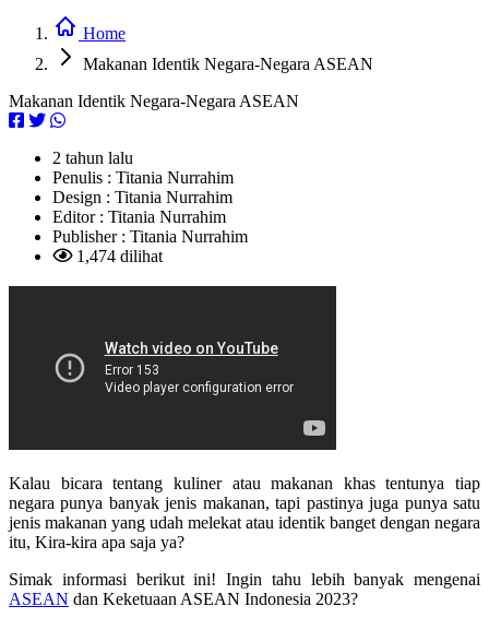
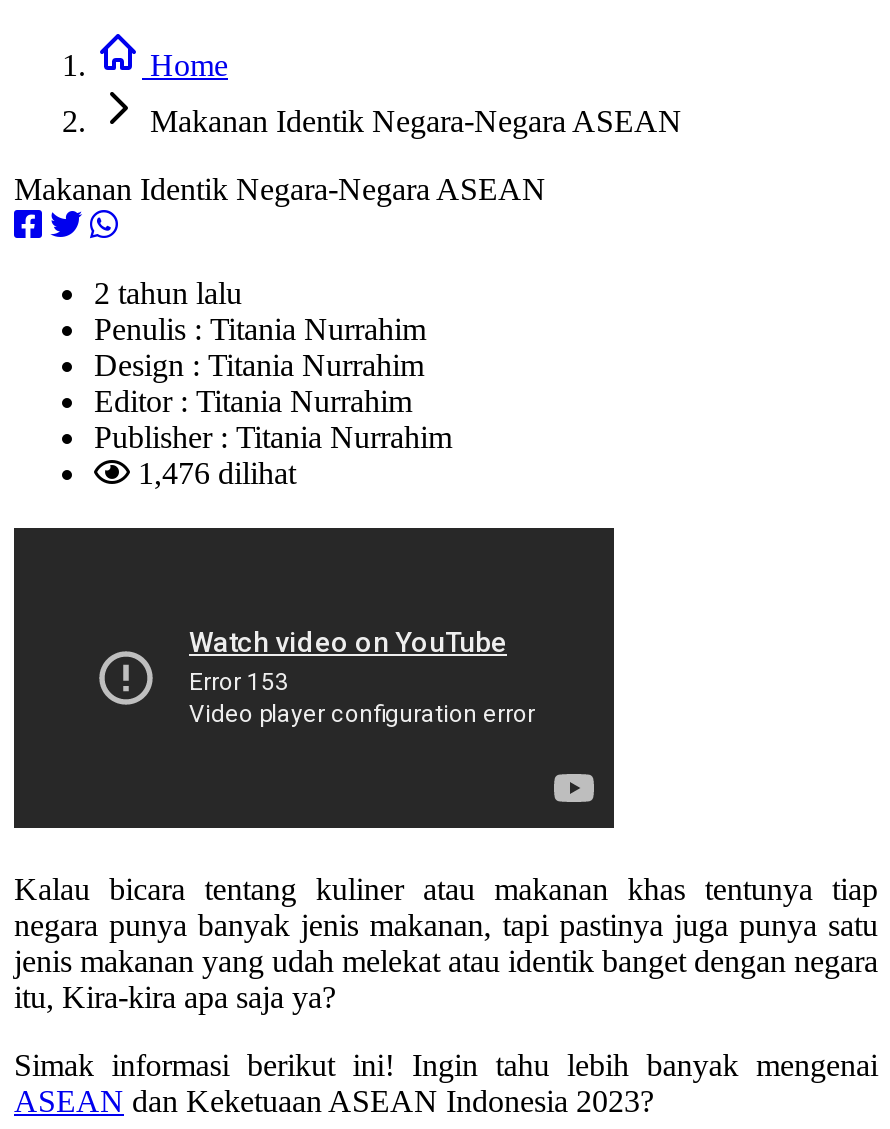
- 1,474 dilihat
+ 1,476 dilihat
